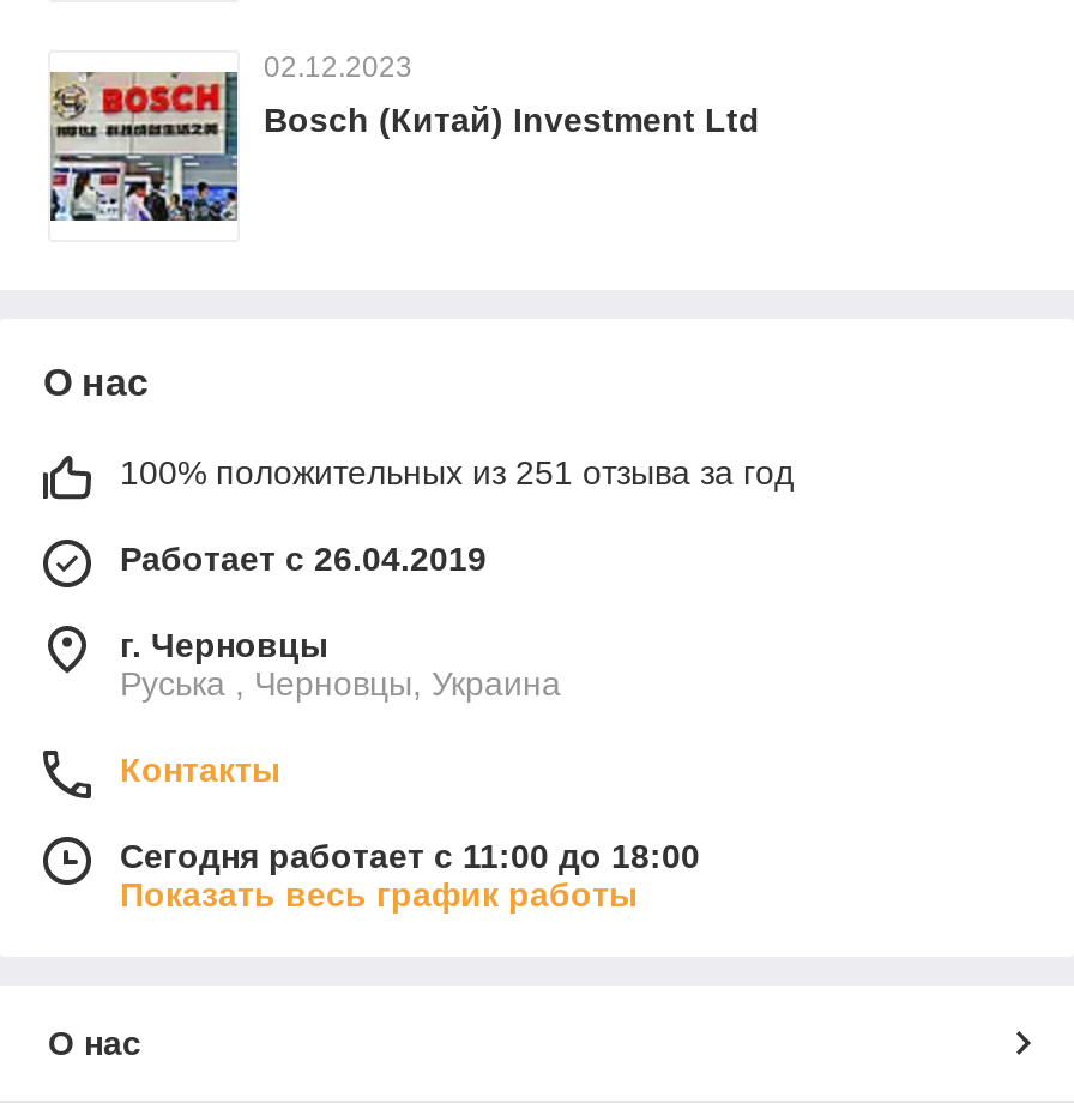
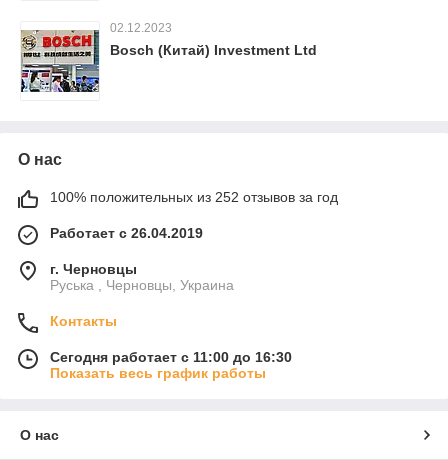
- 100% положительных из 251 отзыва за год
+ 100% положительных из 252 отзывов за год

- Сегодня работает с 11:00 до 18:00
+ Сегодня работает с 11:00 до 16:30
